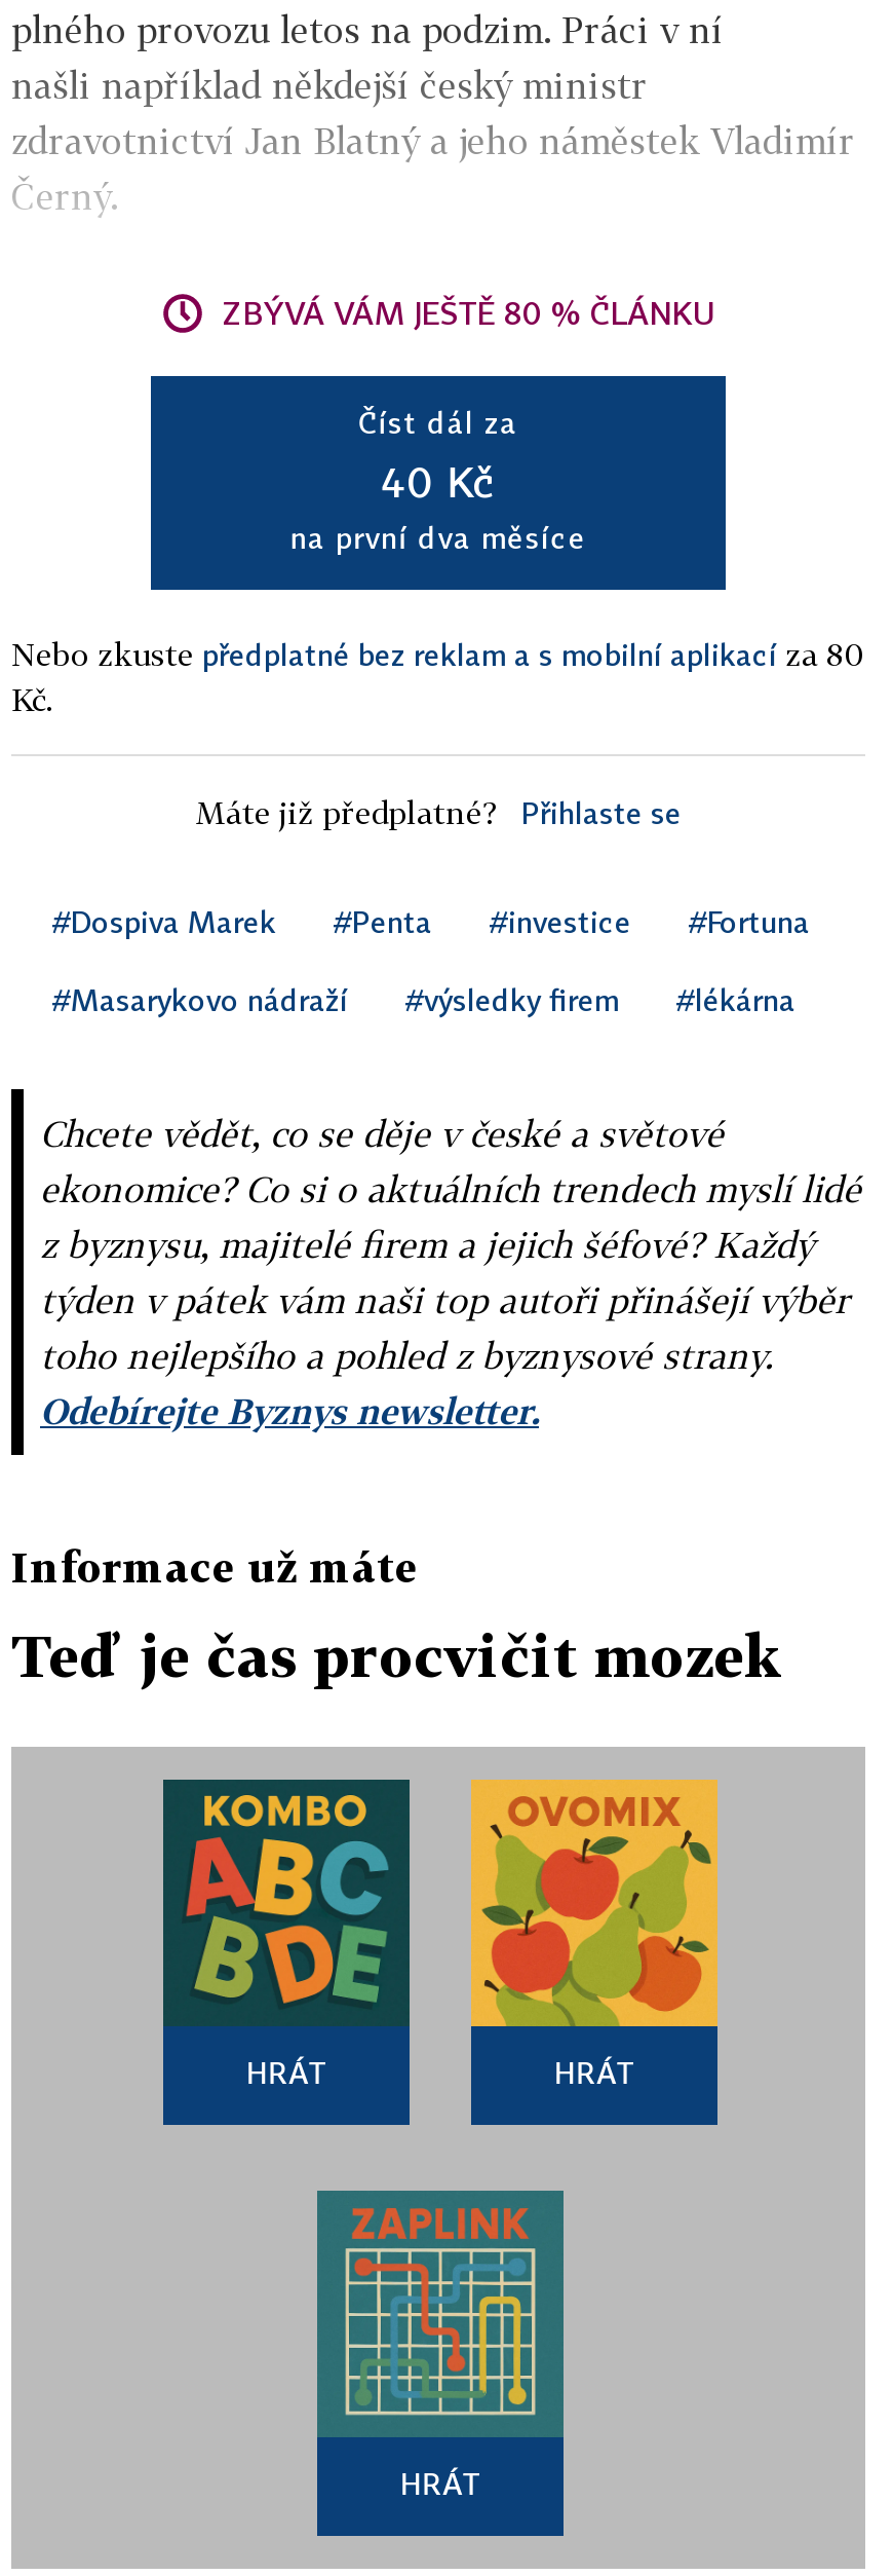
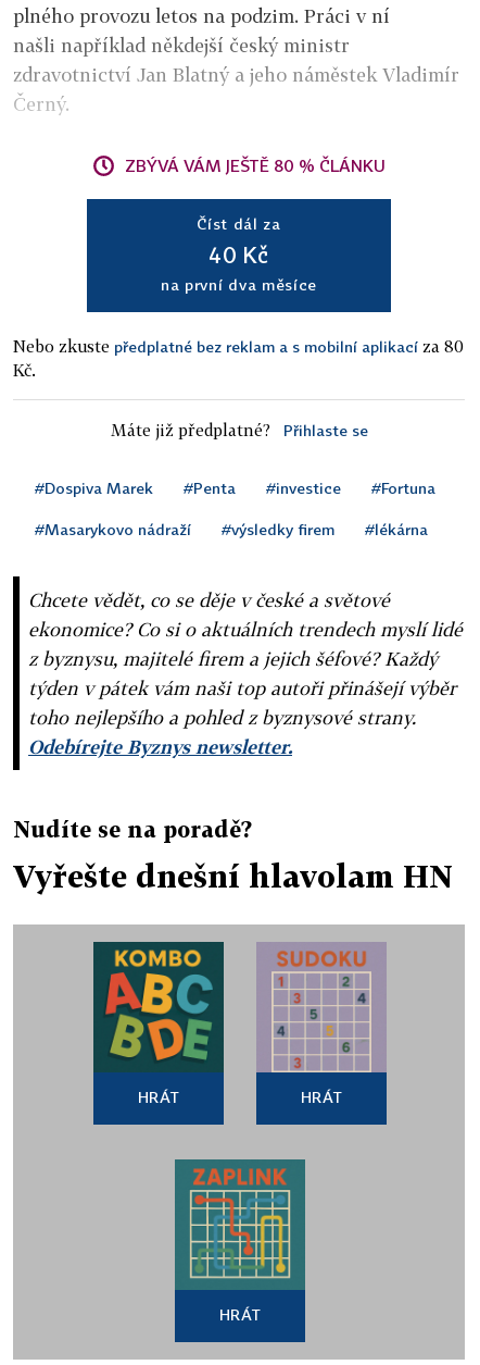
- Informace už máte
+ Nudíte se na poradě?

- Teď je čas procvičit mozek
+ Vyřešte dnešní hlavolam HN

- [image]
+ [image]
